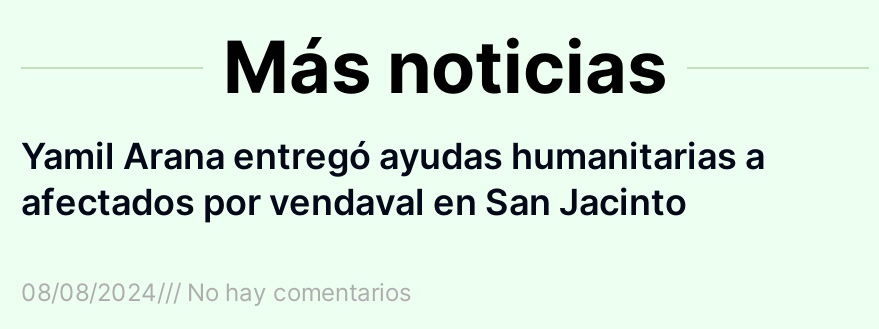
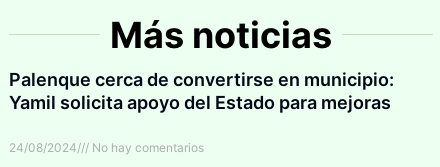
- Yamil Arana entregó ayudas humanitarias a
- afectados por vendaval en San Jacinto
+ Palenque cerca de convertirse en municipio:
+ Yamil solicita apoyo del Estado para mejoras

- 08/08/2024 No hay comentarios
+ 24/08/2024 No hay comentarios
